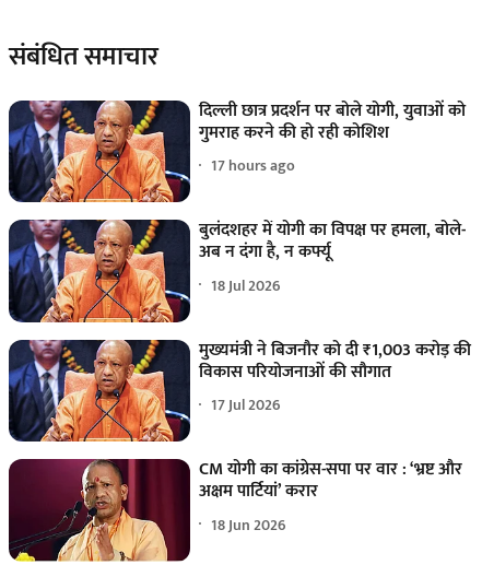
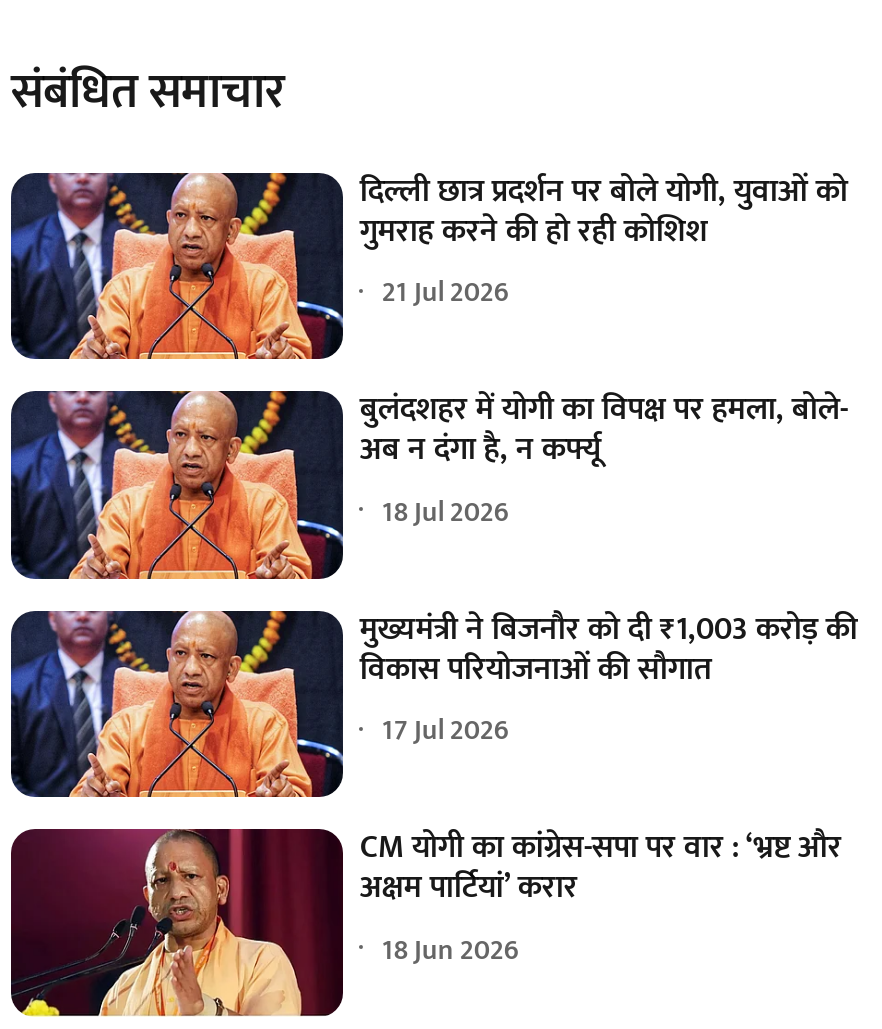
- 17 hours ago
+ 21 Jul 2026
